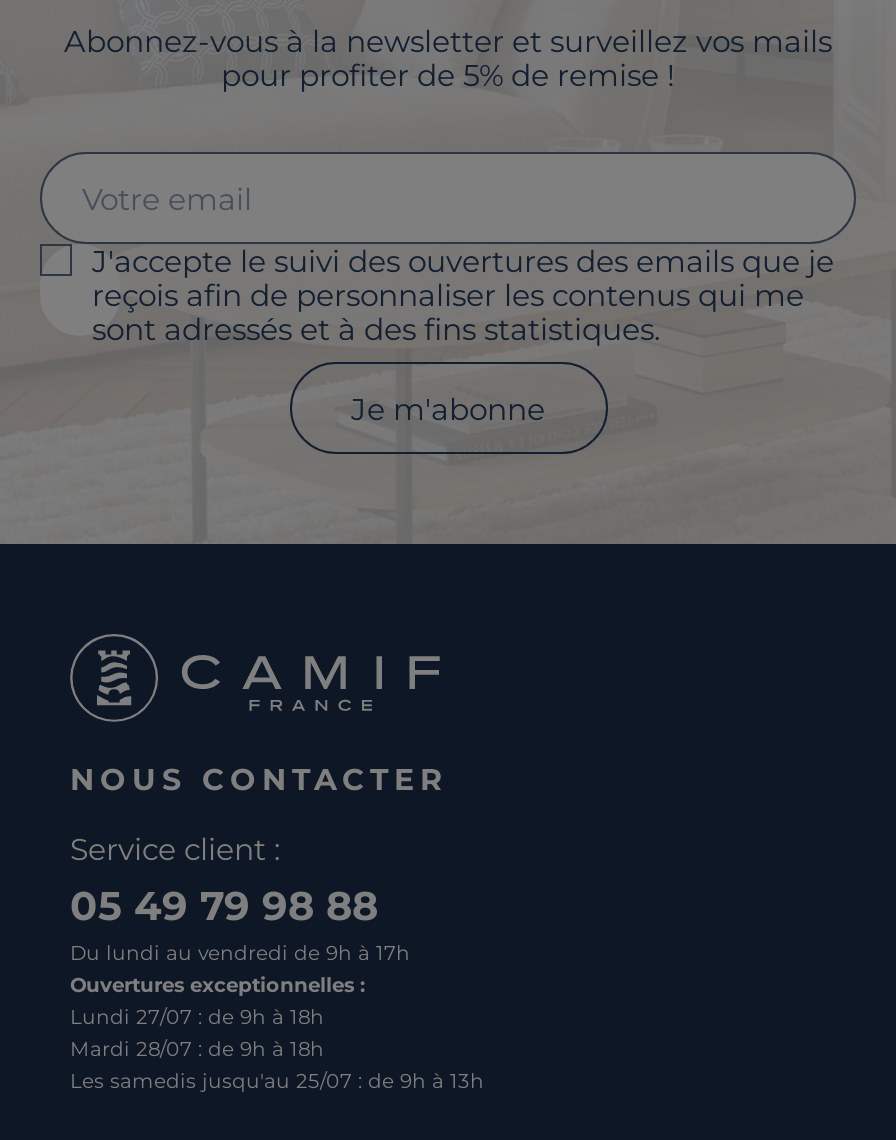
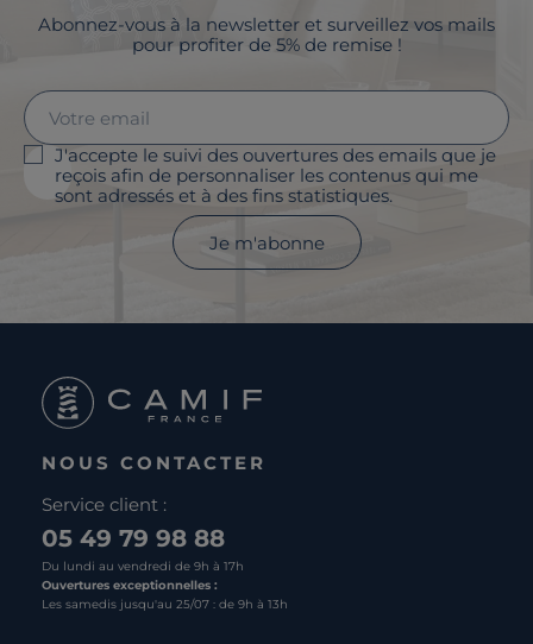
- Lundi 27/07 : de 9h à 18h
- Mardi 28/07 : de 9h à 18h
